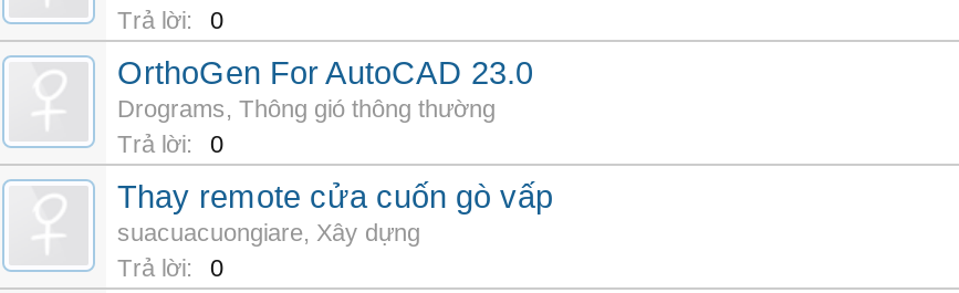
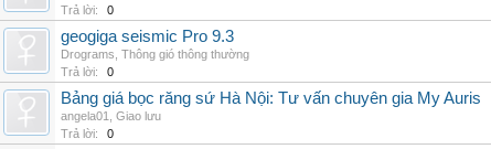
- OrthoGen For AutoCAD 23.0
+ geogiga seismic Pro 9.3

- Thay remote cửa cuốn gò vấp
- suacuacuongiare, Xây dựng
+ Bảng giá bọc răng sứ Hà Nội: Tư vấn chuyên gia My Auris
+ angela01, Giao lưu
